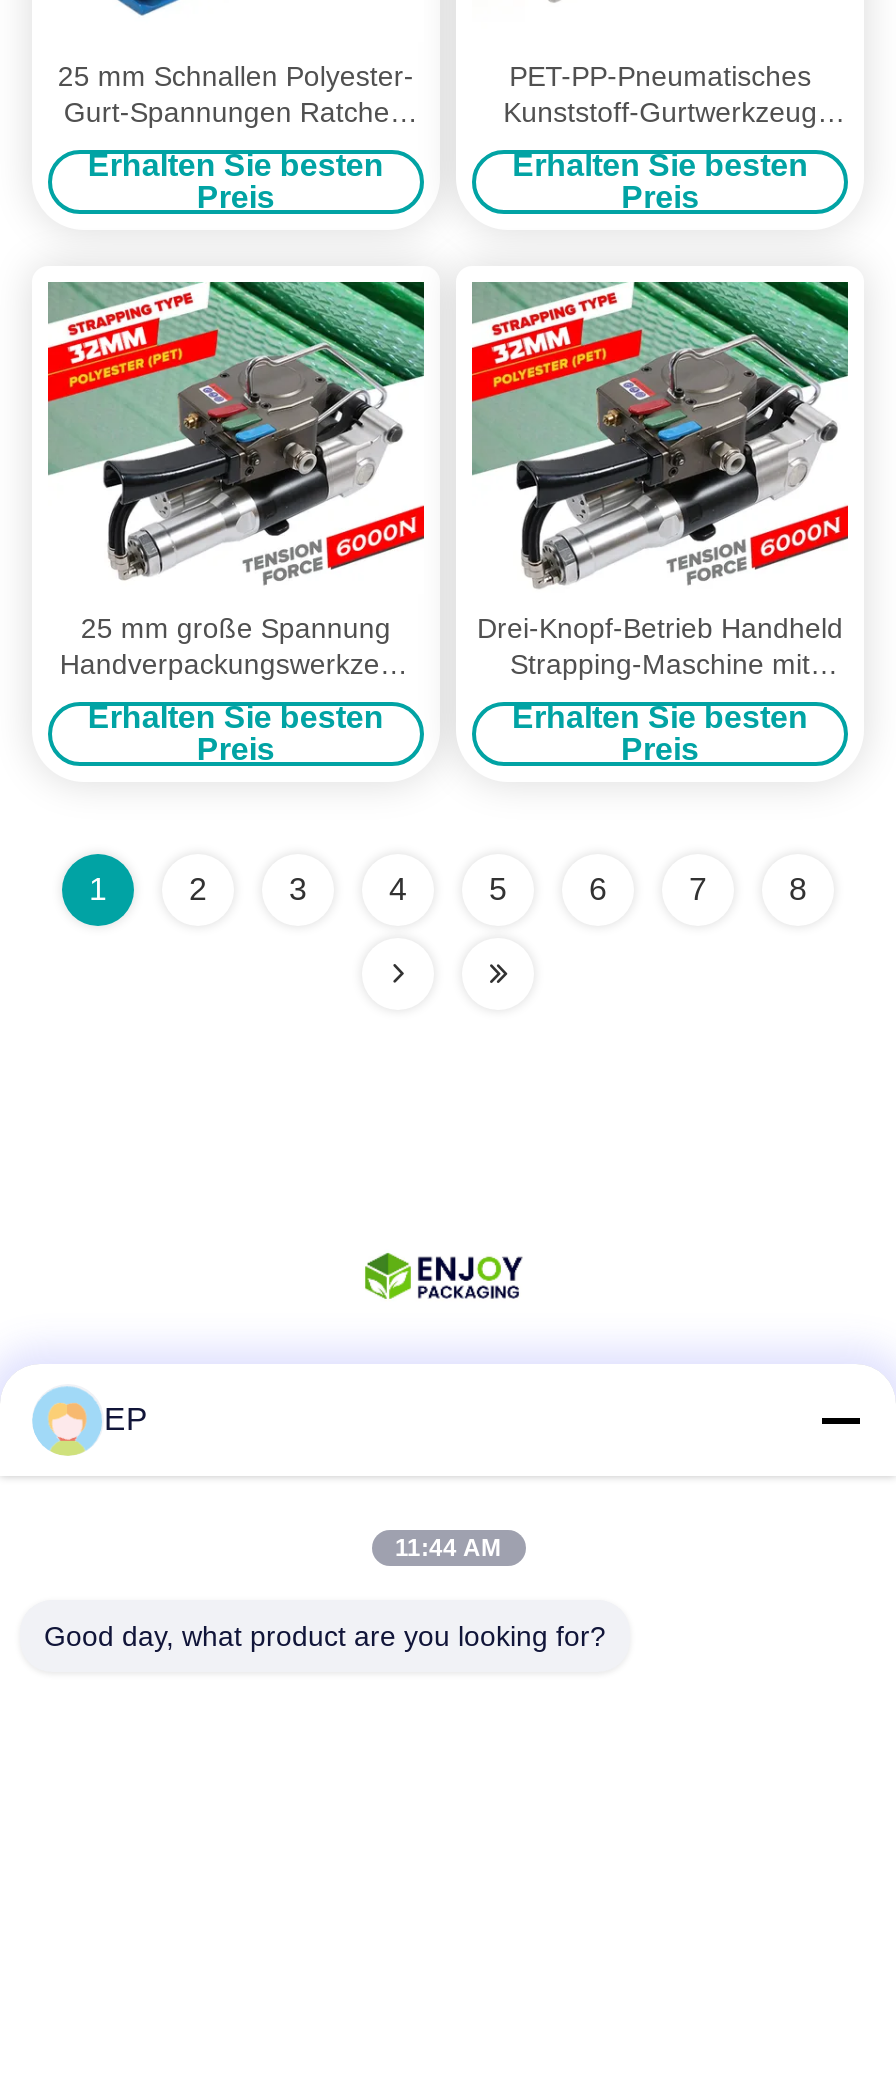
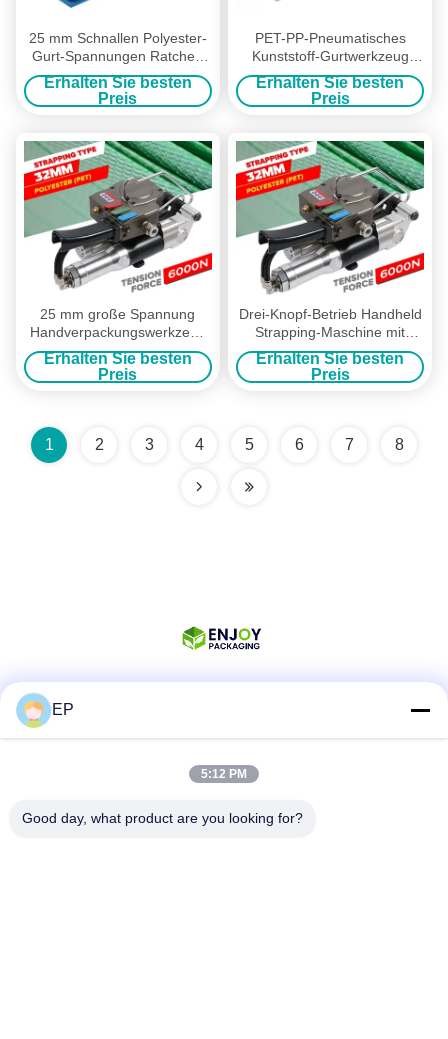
- 11:44 AM
+ 5:12 PM
